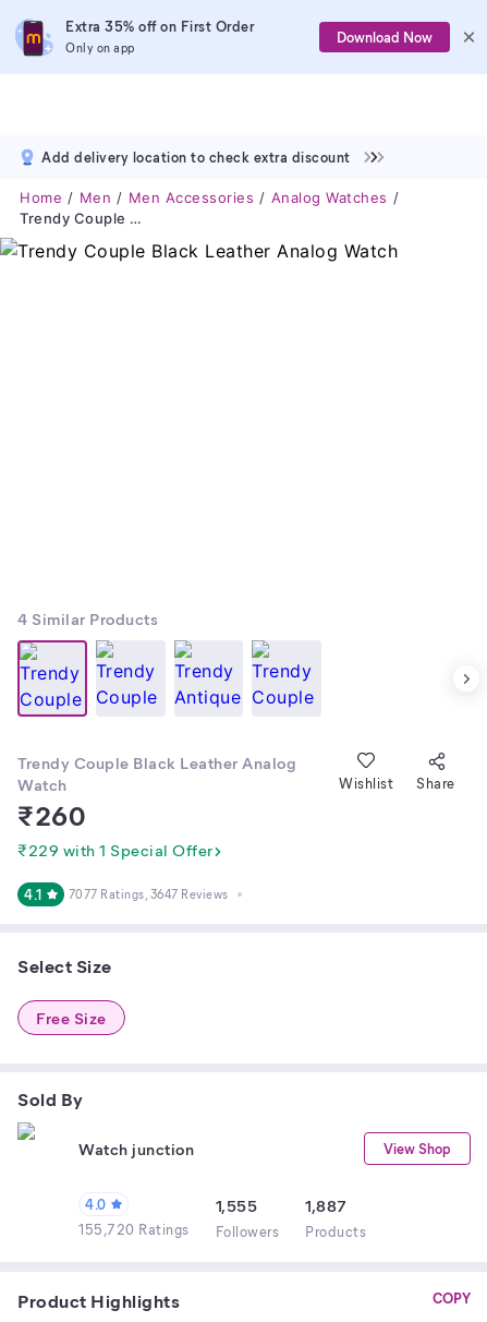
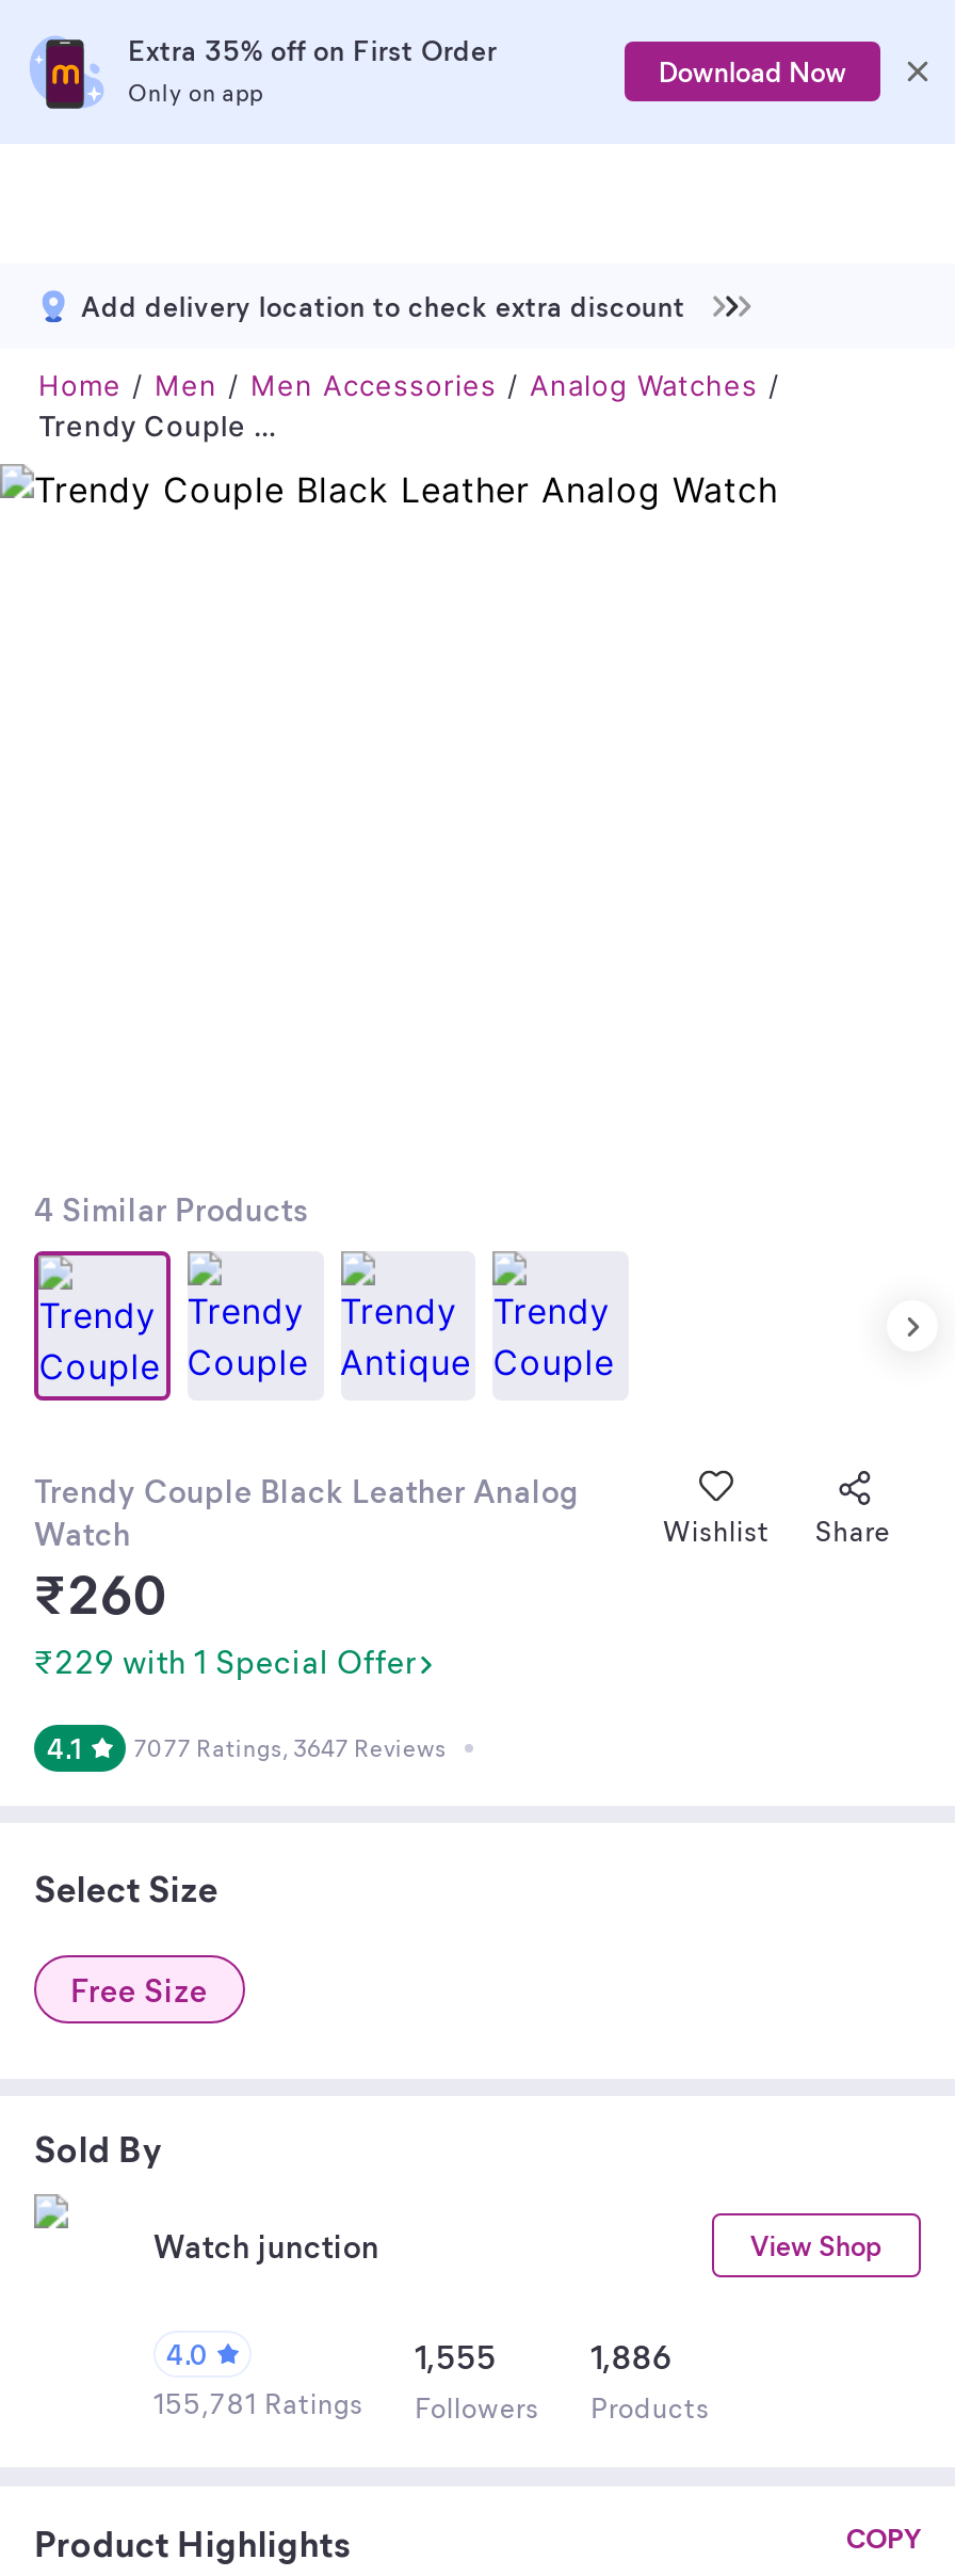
- 1,887
+ 1,886

- 155,720 Ratings Followers Products
+ 155,781 Ratings Followers Products
